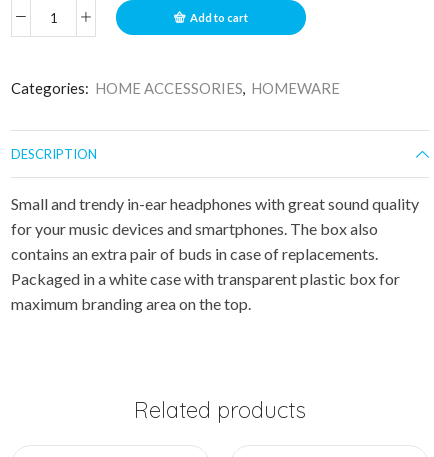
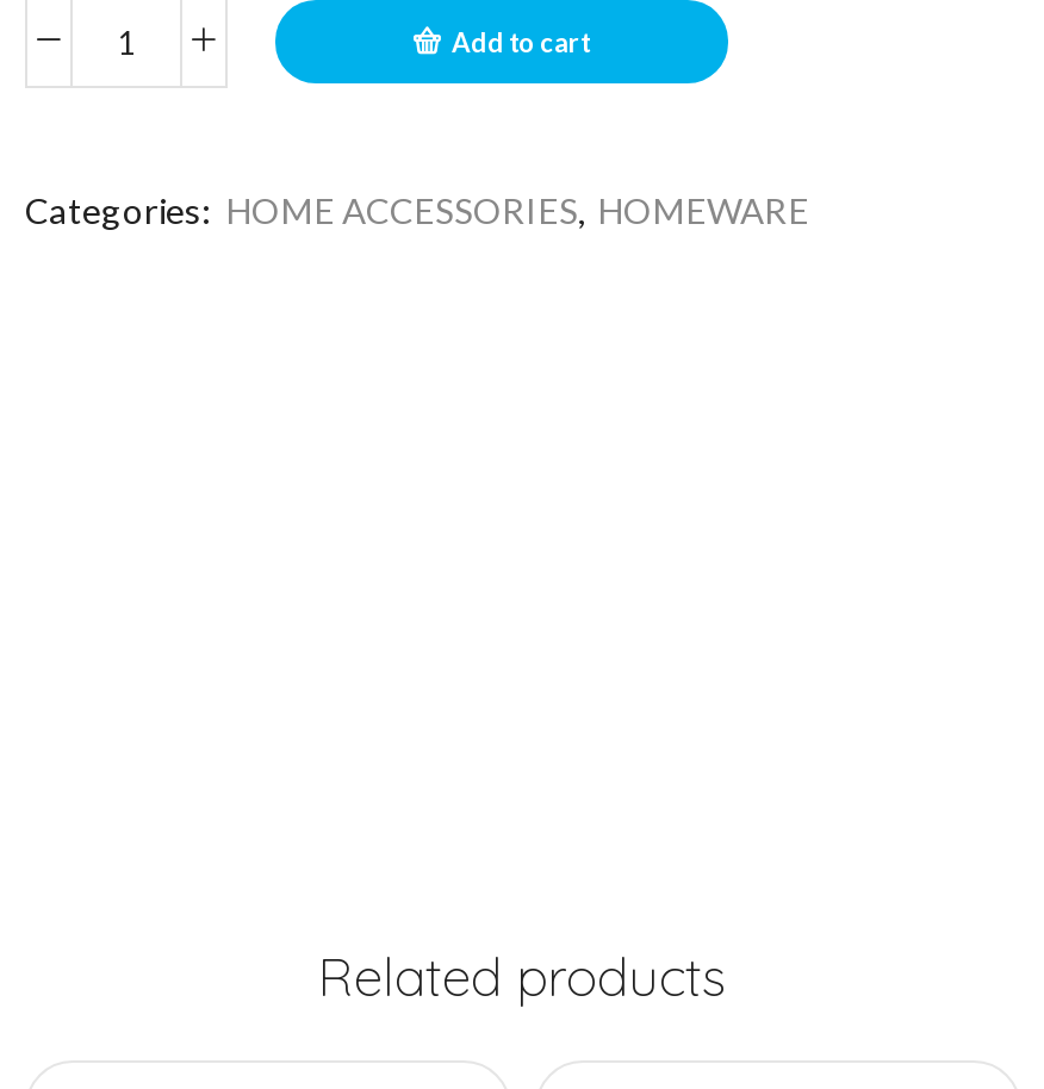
- DESCRIPTION
- Small and trendy in-ear headphones with great sound quality
- for your music devices and smartphones. The box also
- contains an extra pair of buds in case of replacements.
- Packaged in a white case with transparent plastic box for
- maximum branding area on the top.
